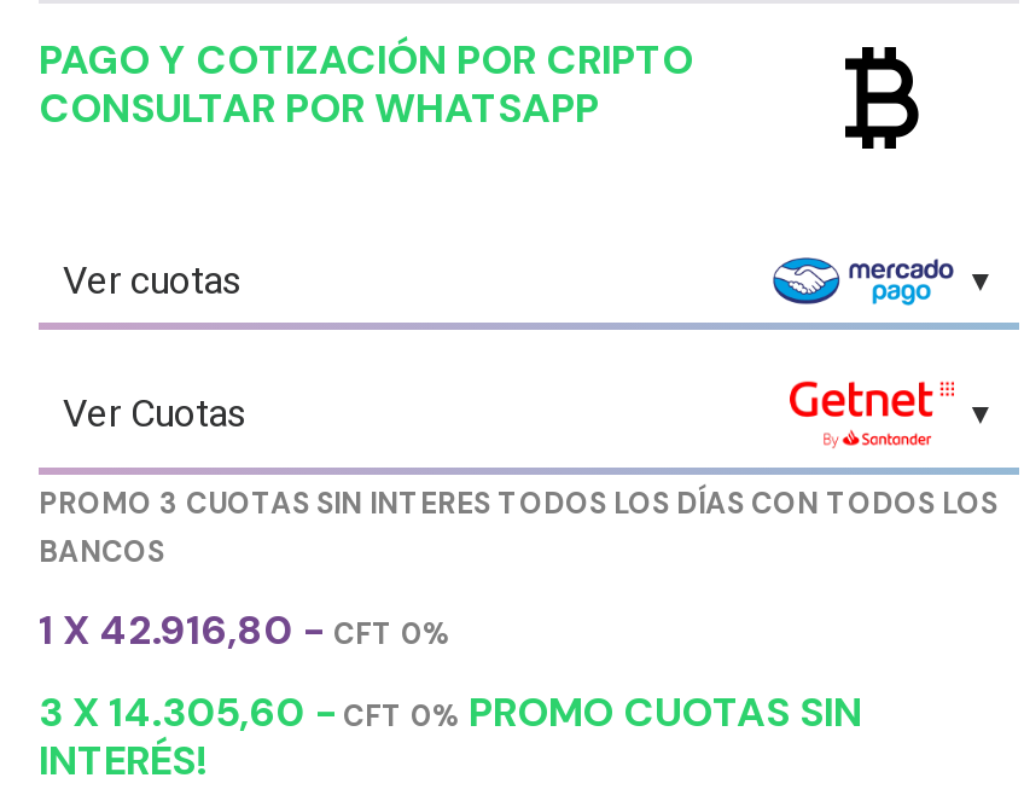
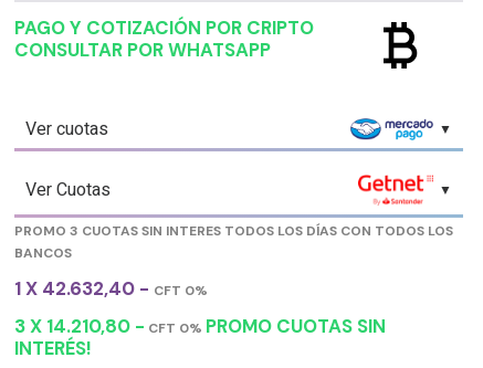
- 1 X 42.916,80 - CFT 0%
+ 1 X 42.632,40 - CFT 0%

- 3 X 14.305,60 - CFT 0% PROMO CUOTAS SIN
+ 3 X 14.210,80 - CFT 0% PROMO CUOTAS SIN
